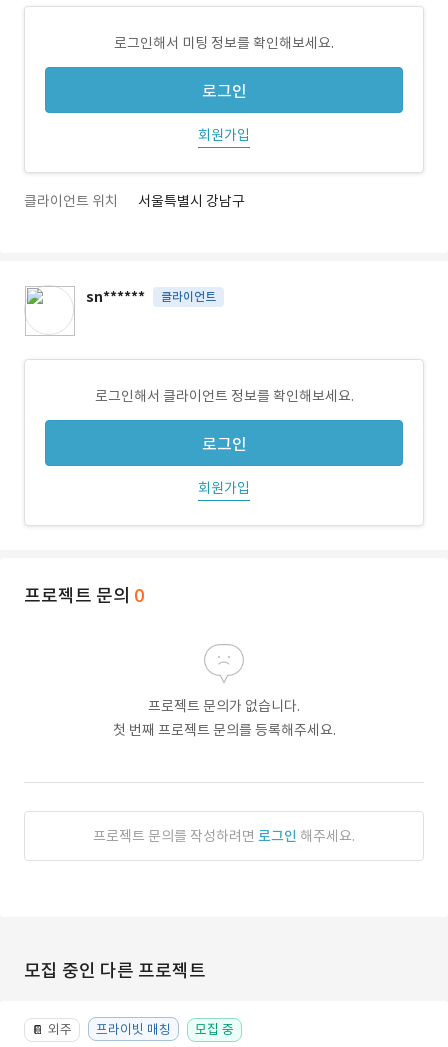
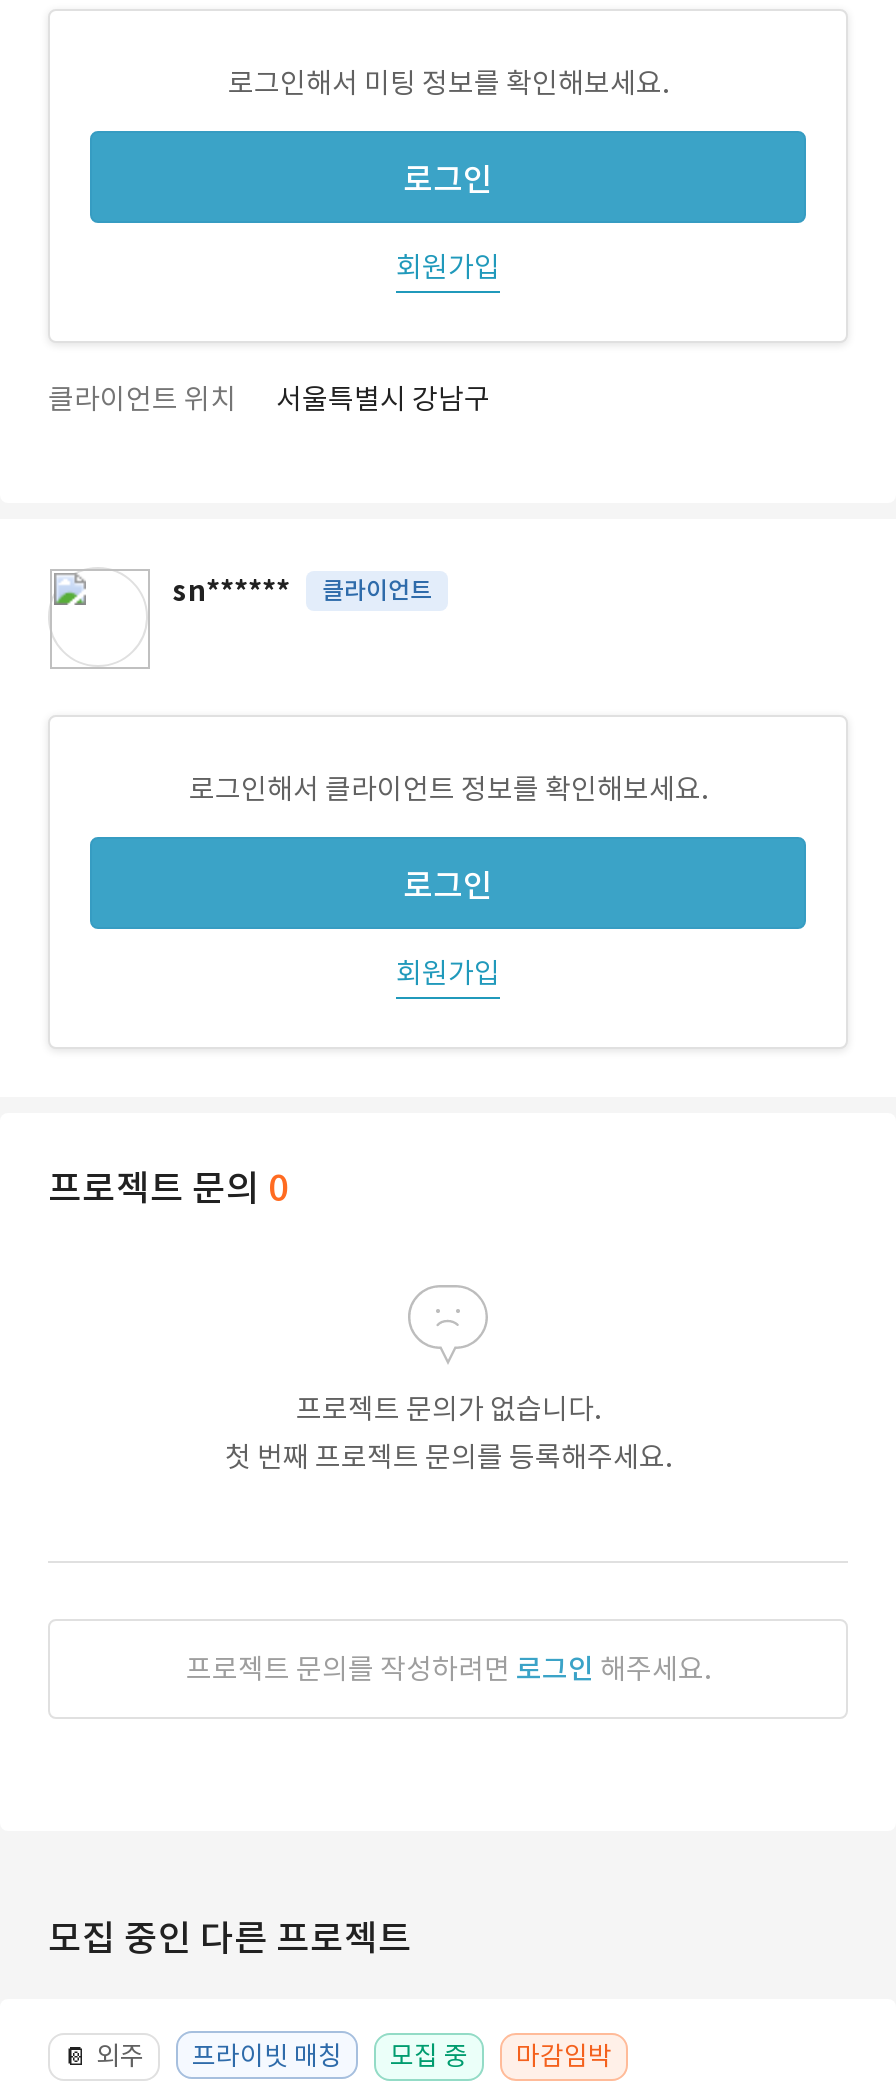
+ 마감임박
